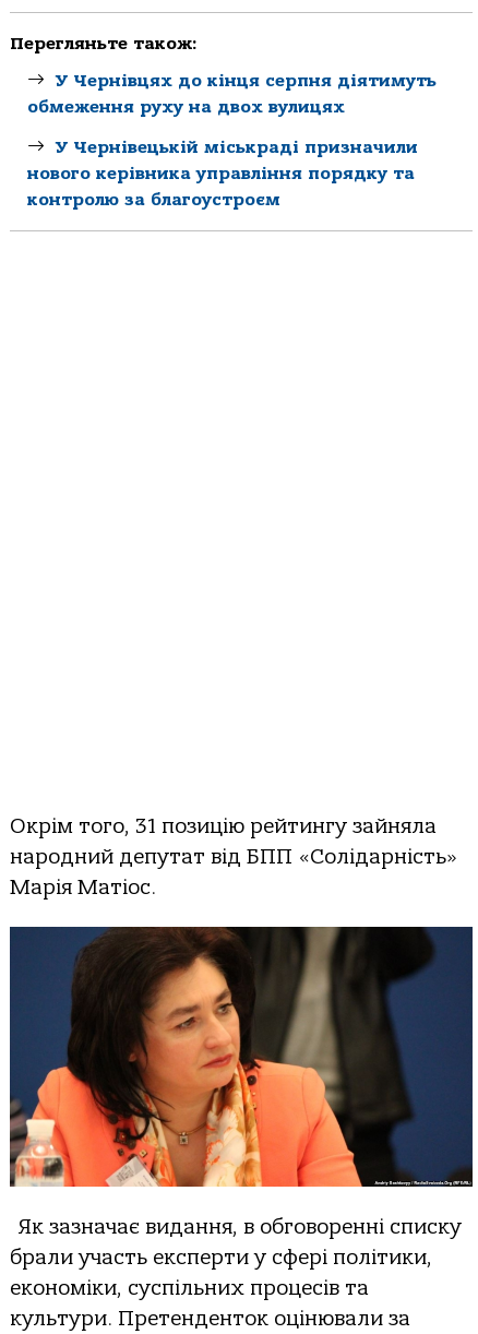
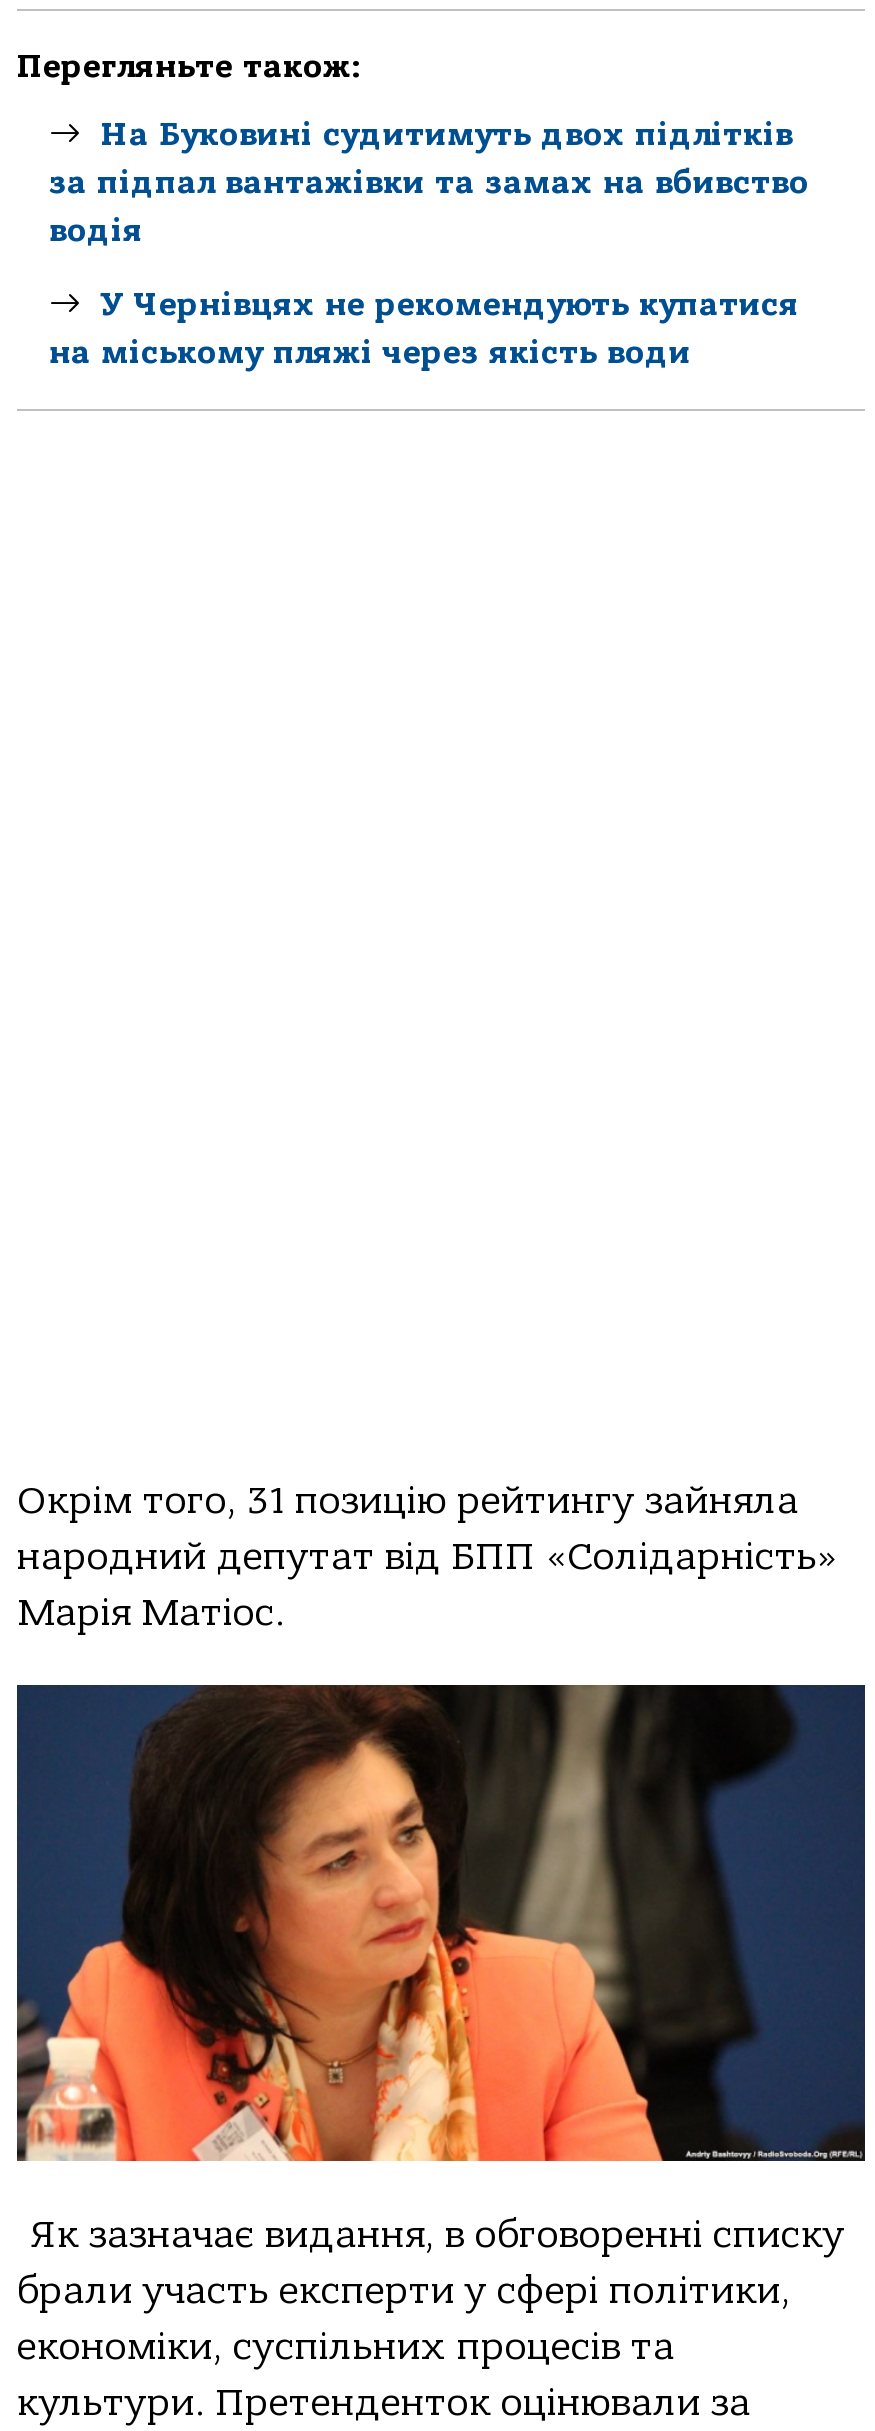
- У Чернівцях до кінця серпня діятимуть
- обмеження руху на двох вулицях
+ На Буковині судитимуть двох підлітків
+ за підпал вантажівки та замах на вбивство
+ водія

- У Чернівецькій міськраді призначили
- нового керівника управління порядку та
- контролю за благоустроєм
+ У Чернівцях не рекомендують купатися
+ на міському пляжі через якість води
